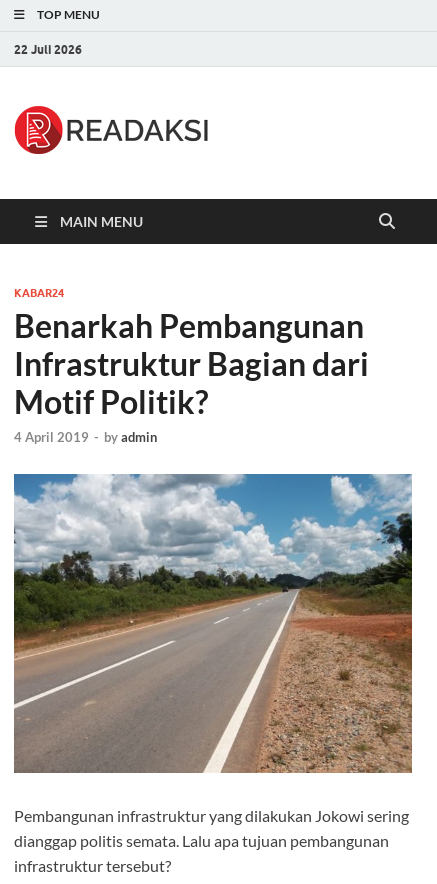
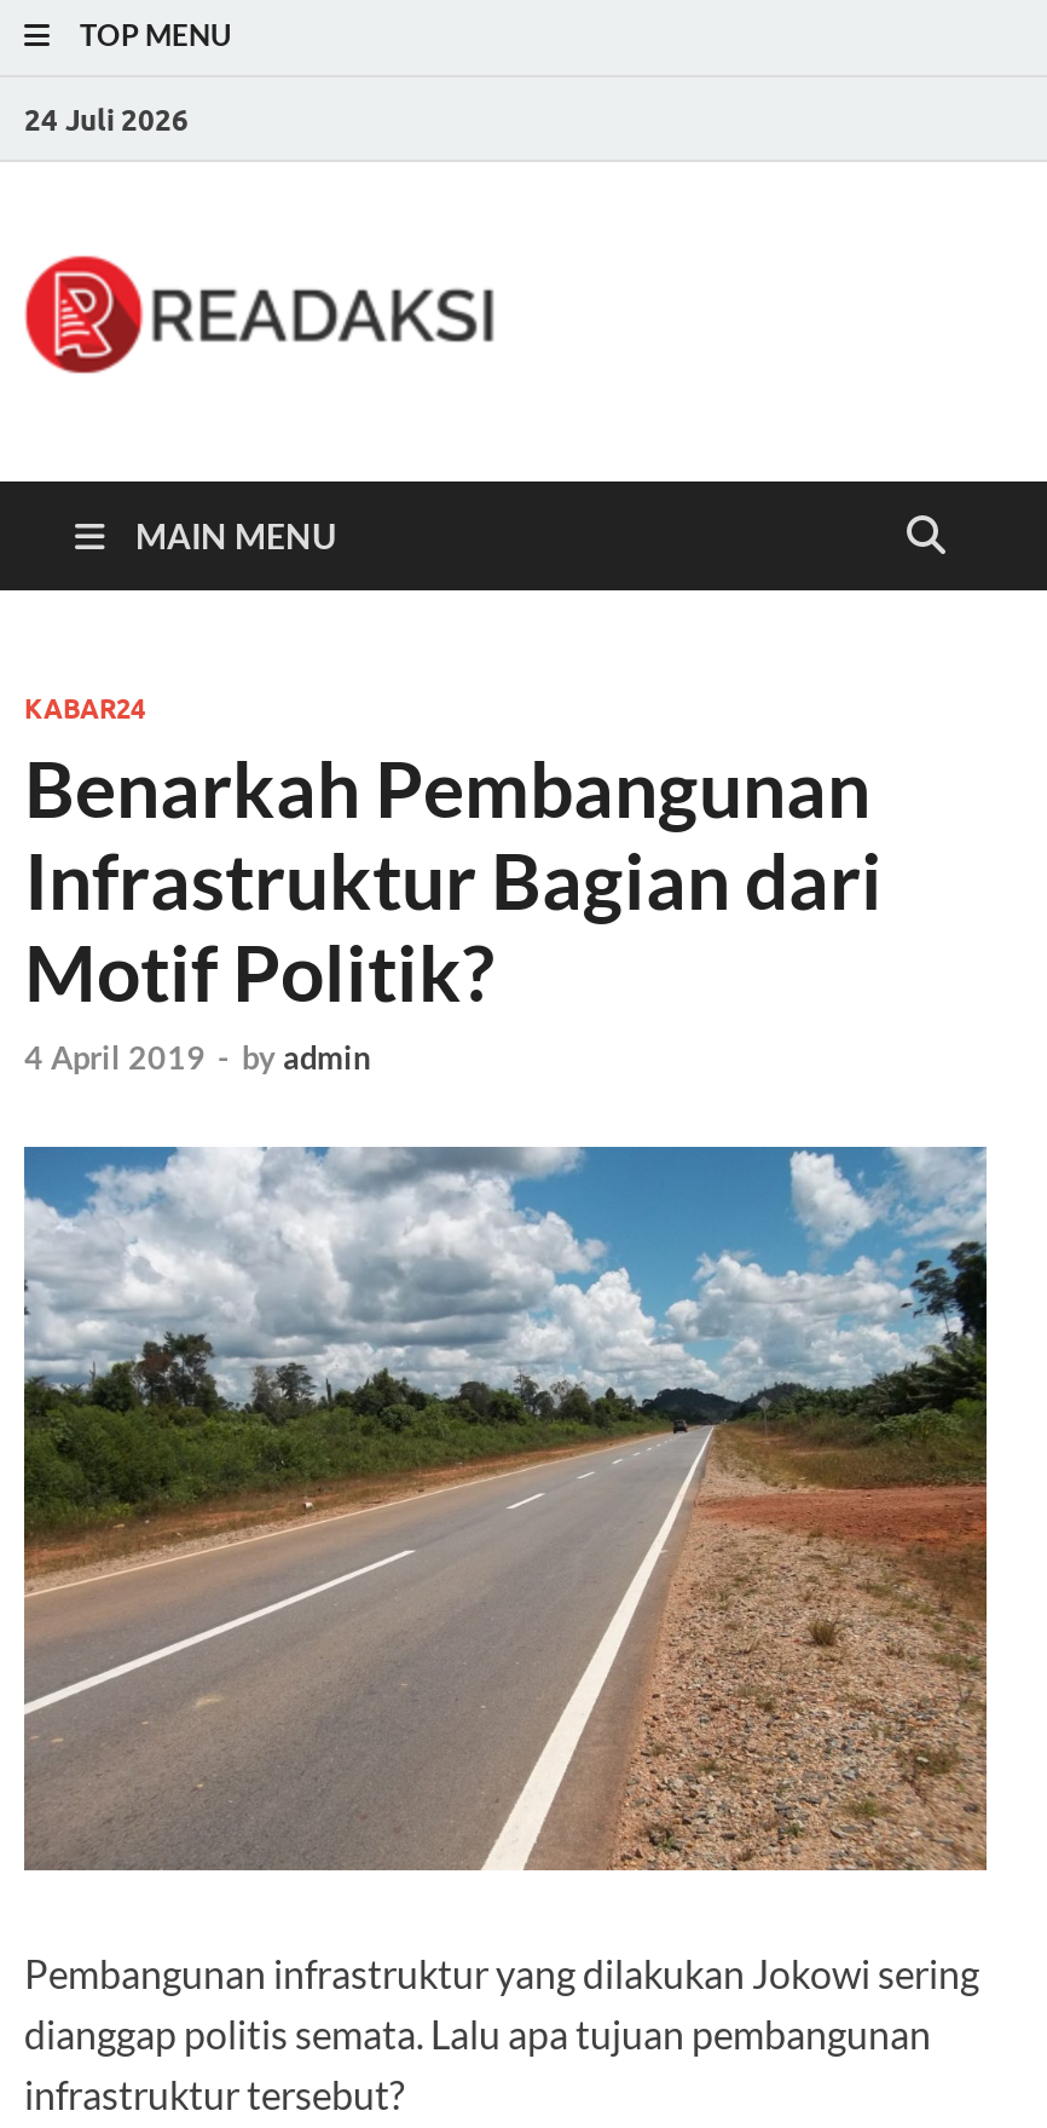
- 22 Juli 2026
+ 24 Juli 2026
